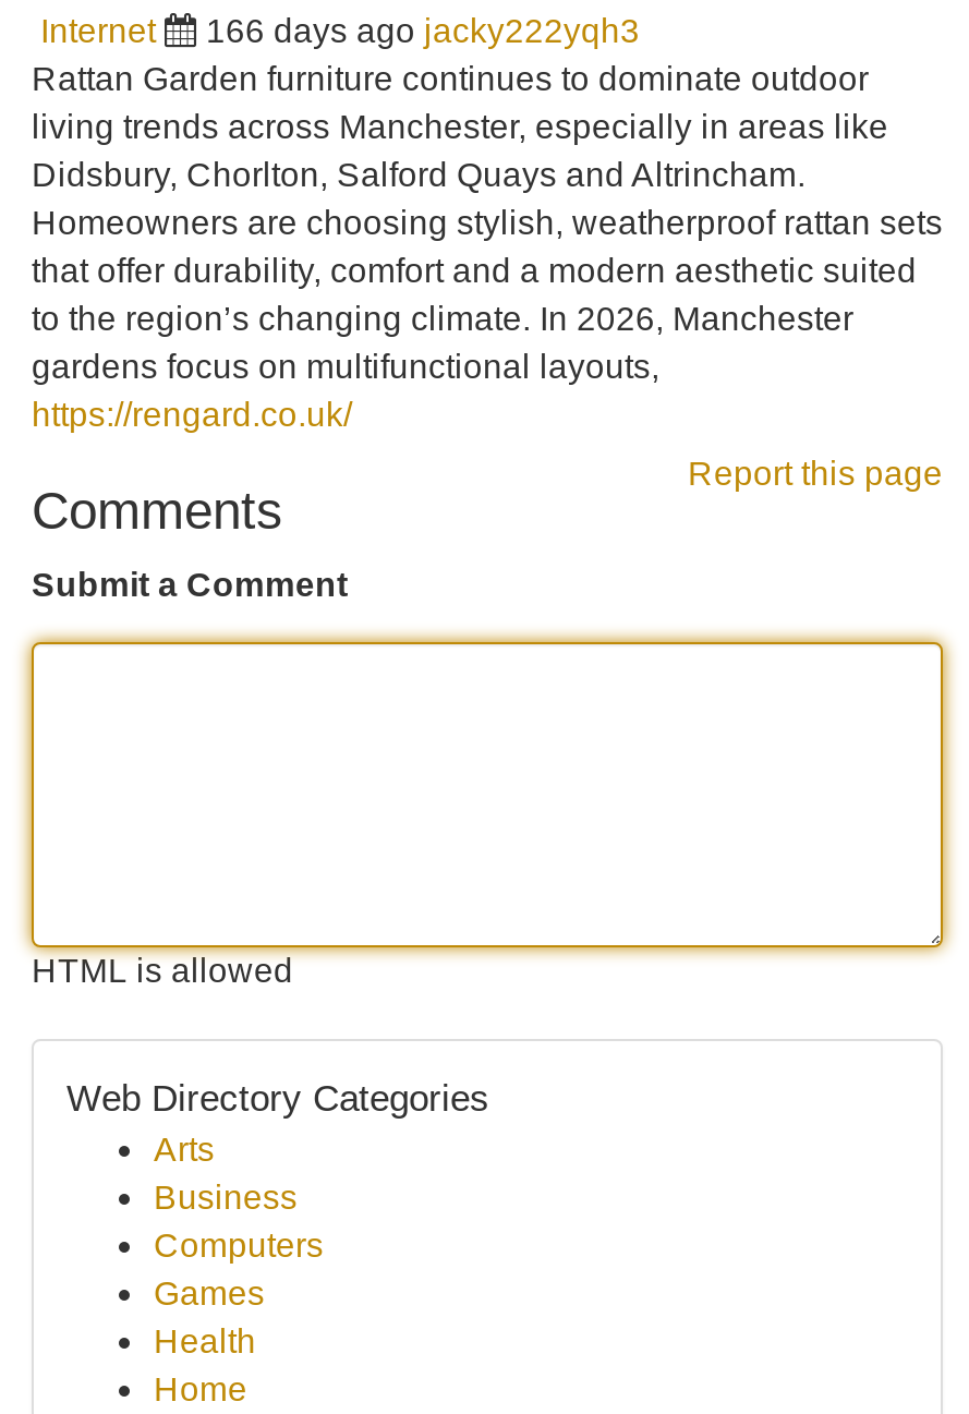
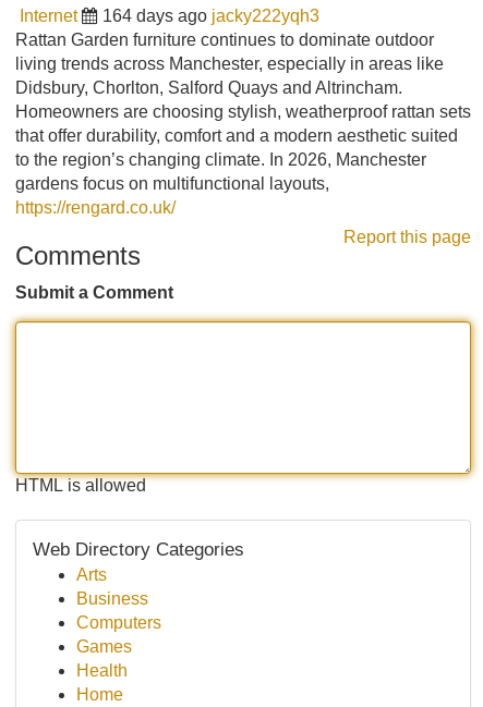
- 166 days ago jacky222yqh3
+ 164 days ago jacky222yqh3
